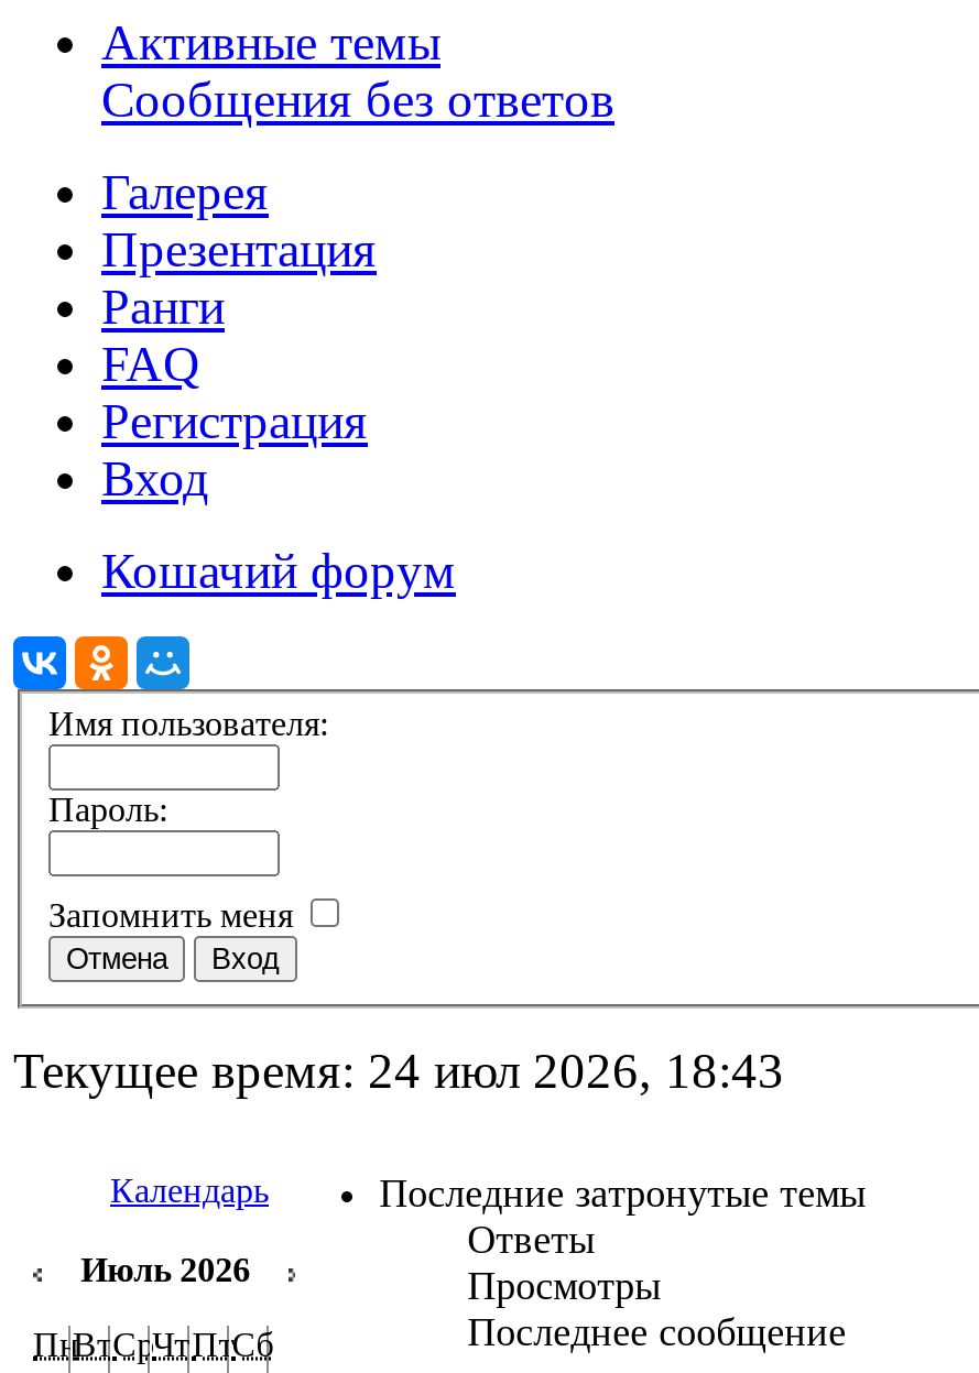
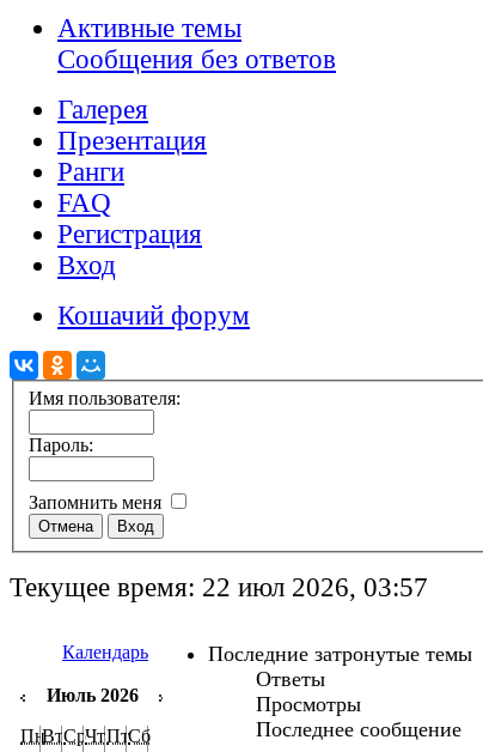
- Текущее время: 24 июл 2026, 18:43
+ Текущее время: 22 июл 2026, 03:57
